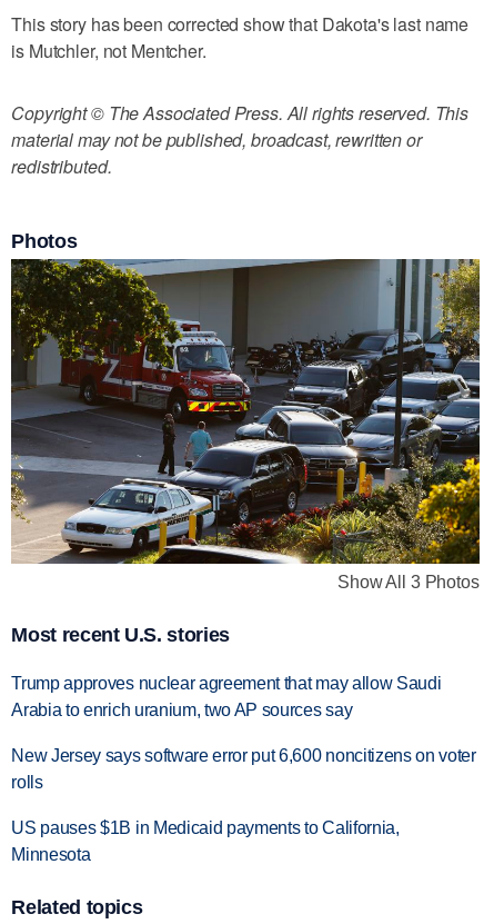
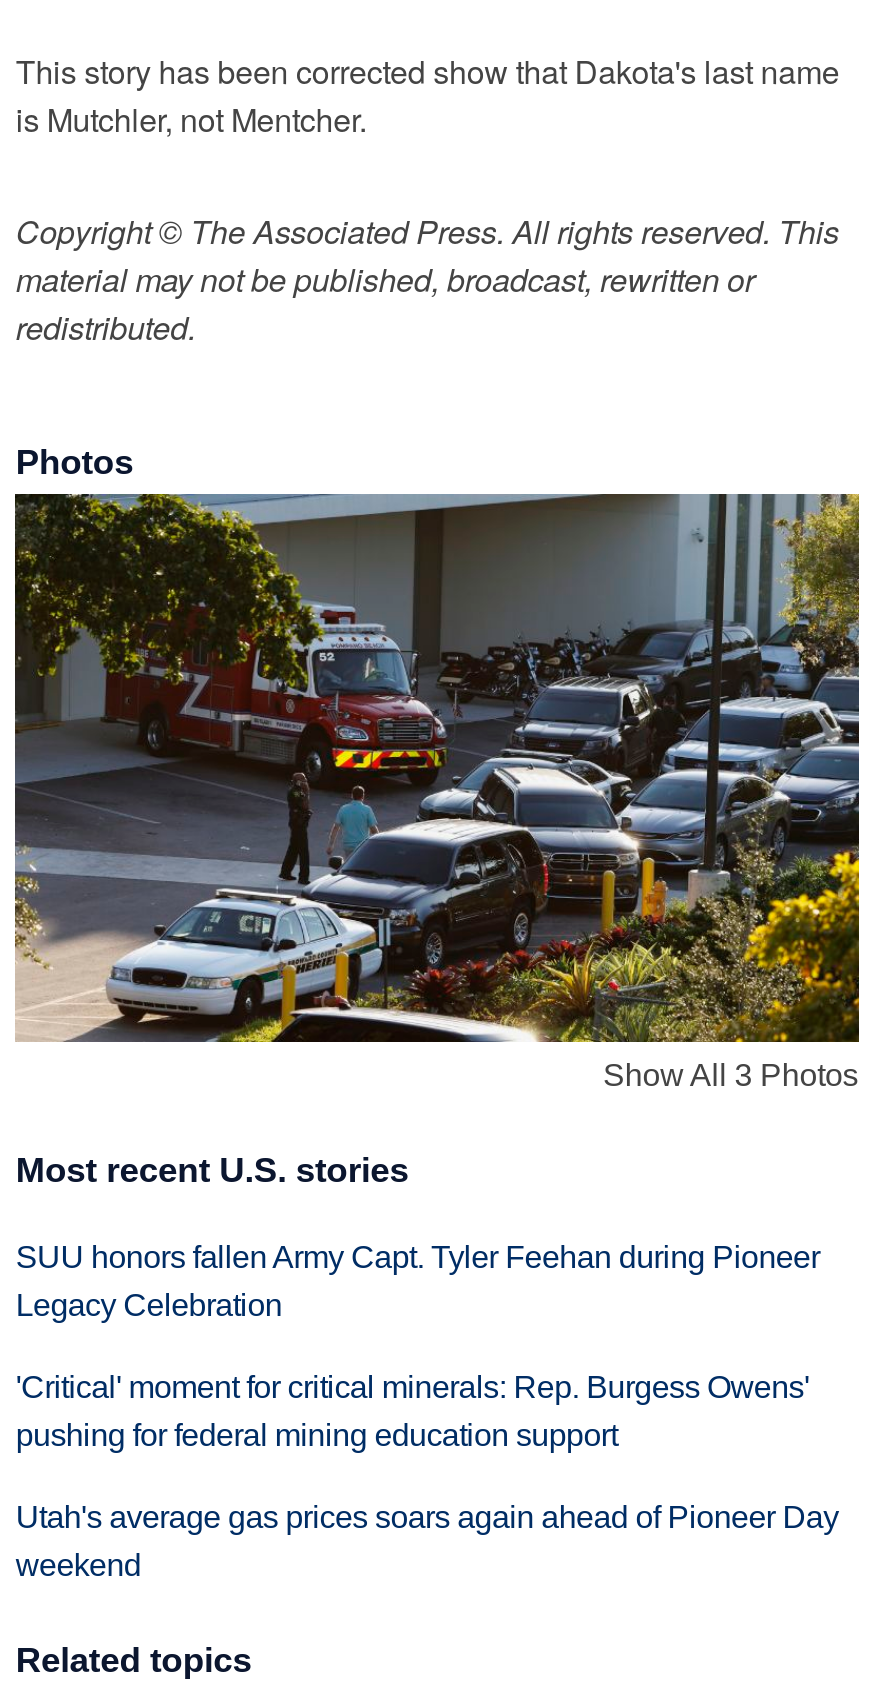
- Trump approves nuclear agreement that may allow Saudi
- Arabia to enrich uranium, two AP sources say
+ SUU honors fallen Army Capt. Tyler Feehan during Pioneer
+ Legacy Celebration

- New Jersey says software error put 6,600 noncitizens on voter
- rolls
+ 'Critical' moment for critical minerals: Rep. Burgess Owens'
+ pushing for federal mining education support

- US pauses $1B in Medicaid payments to California,
- Minnesota
+ Utah's average gas prices soars again ahead of Pioneer Day
+ weekend
